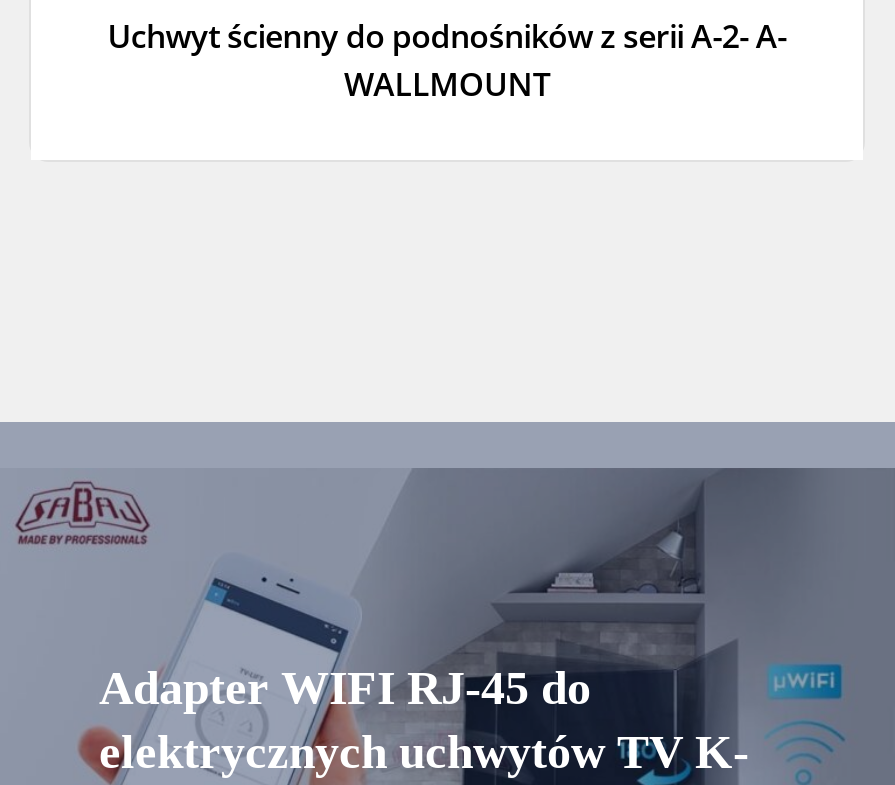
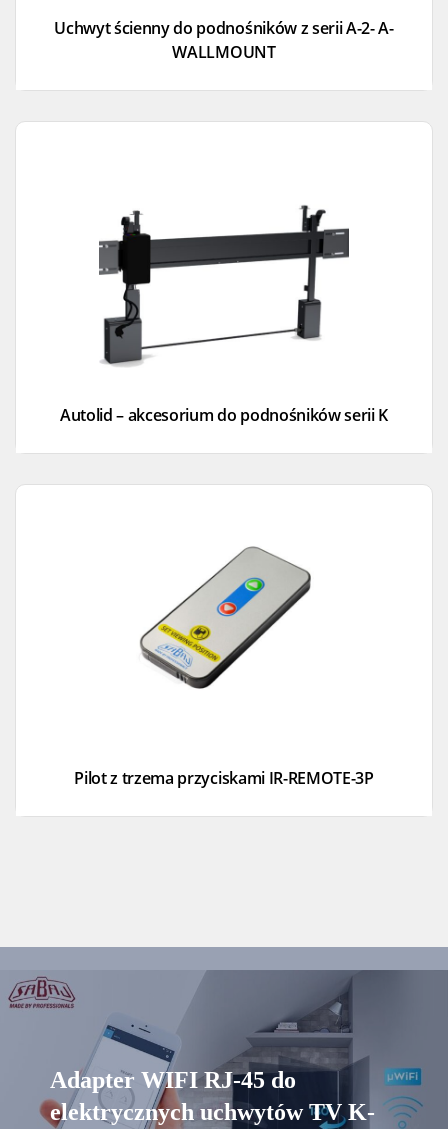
+ [image]
+ Autolid – akcesorium do podnośników serii K

+ Pilot z trzema przyciskami IR-REMOTE-3P

+ [image]
